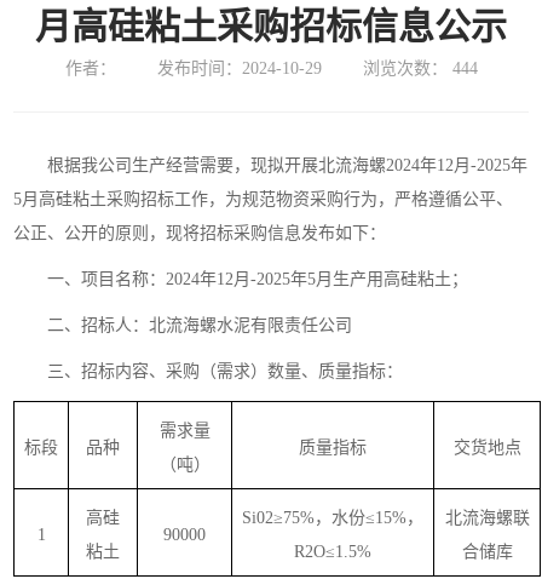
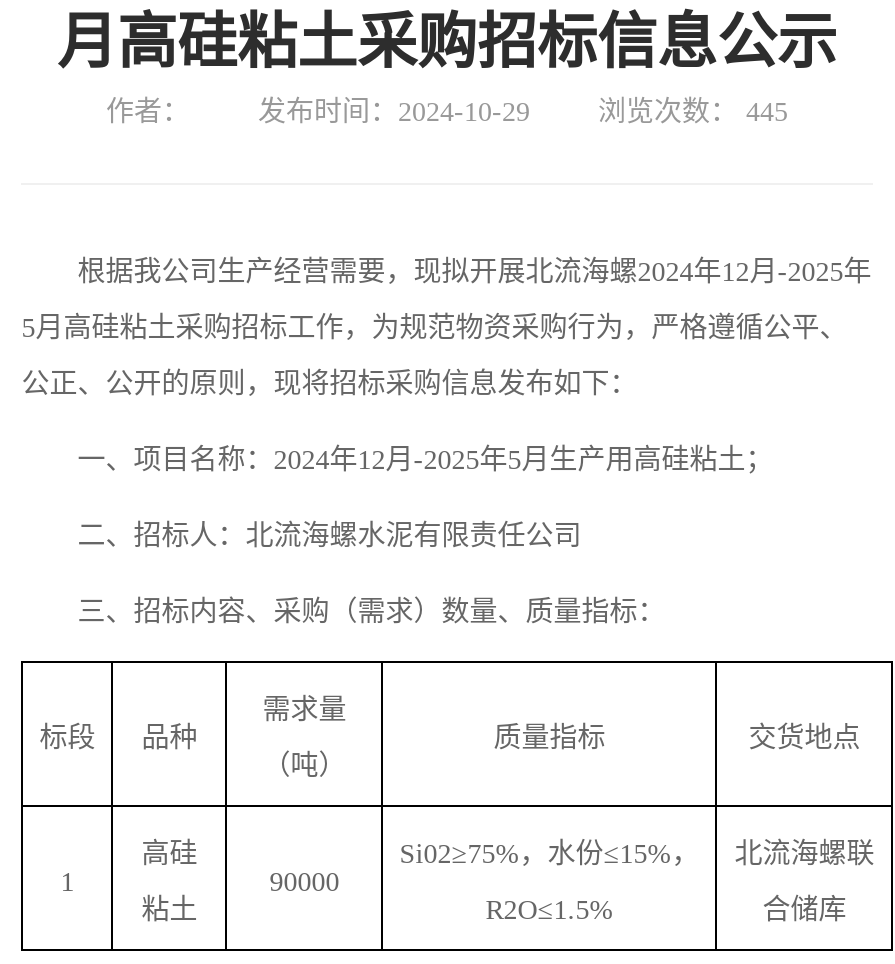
- 浏览次数：444
+ 浏览次数：445
